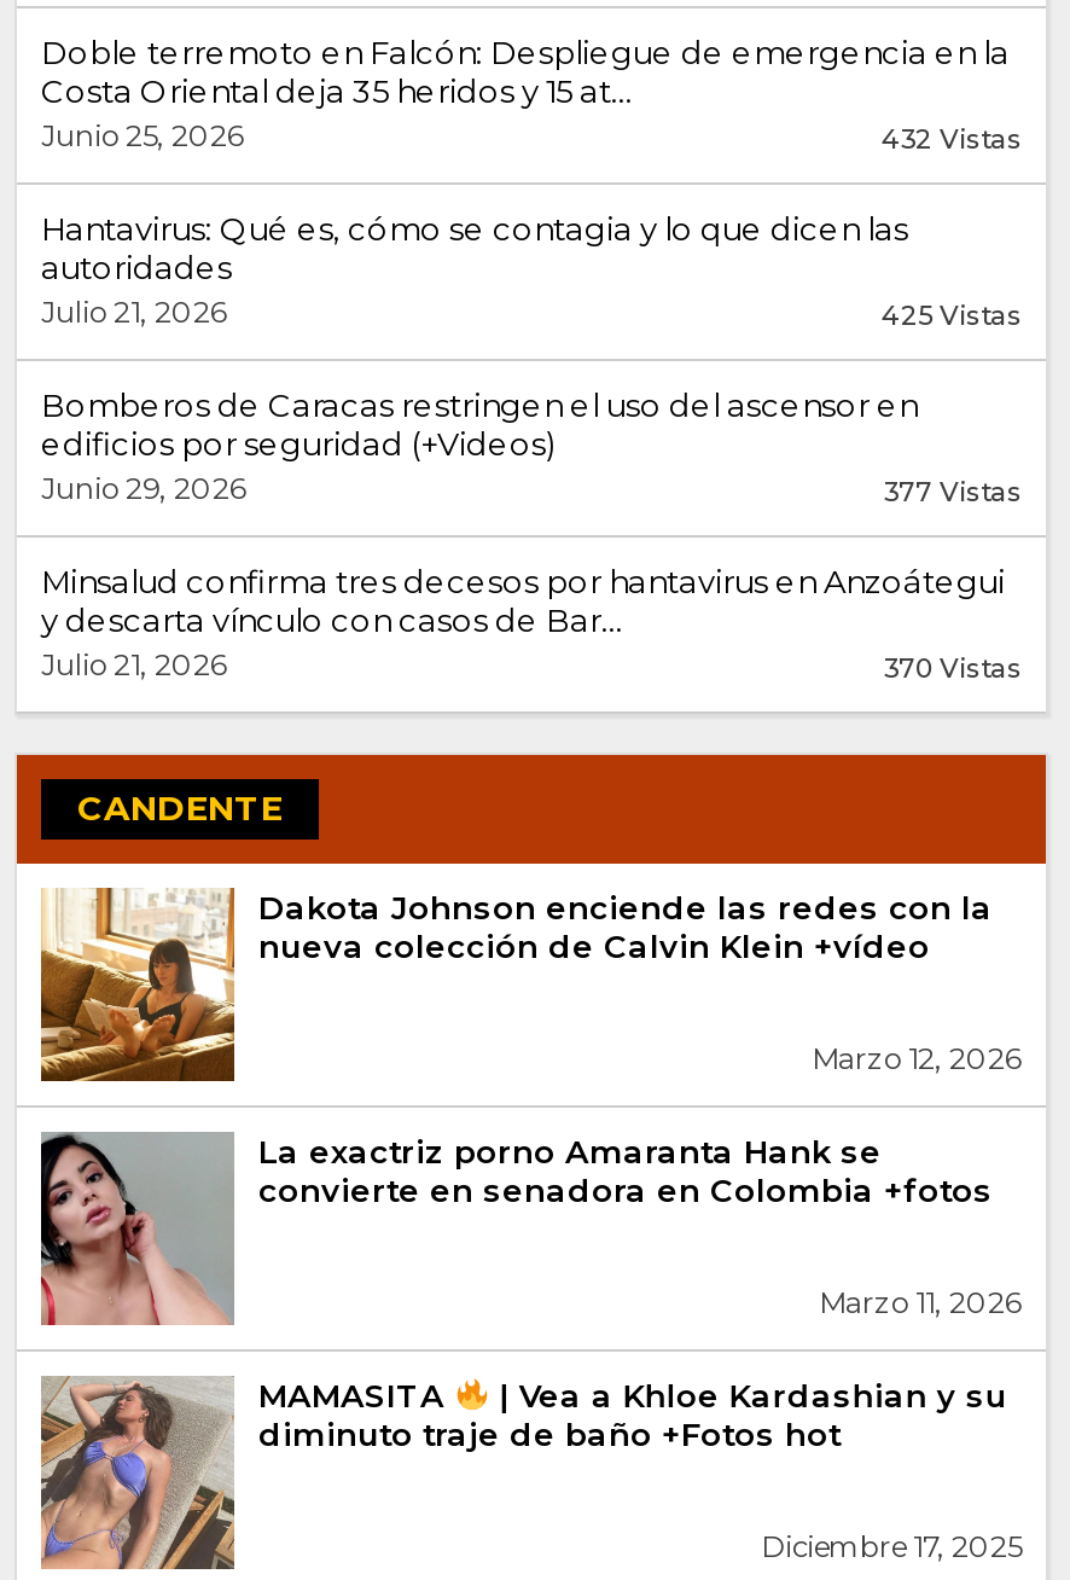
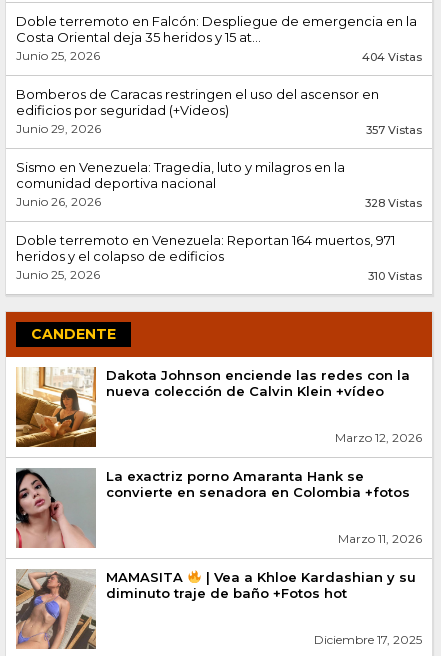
- 432 Vistas
- Hantavirus: Qué es, cómo se contagia y lo que dicen las
- autoridades
- Julio 21, 2026
- 425 Vistas
+ 404 Vistas

moved up: Bomberos de Caracas restringen el uso del ascensor en | edificios por seguridad (+Videos) | Junio 29, 2026

- 377 Vistas
- Minsalud confirma tres decesos por hantavirus en Anzoátegui
- y descarta vínculo con casos de Bar...
- Julio 21, 2026
- 370 Vistas
+ 357 Vistas
+ Sismo en Venezuela: Tragedia, luto y milagros en la
+ comunidad deportiva nacional
+ Junio 26, 2026
+ 328 Vistas
+ Doble terremoto en Venezuela: Reportan 164 muertos, 971
+ heridos y el colapso de edificios
+ Junio 25, 2026
+ 310 Vistas
